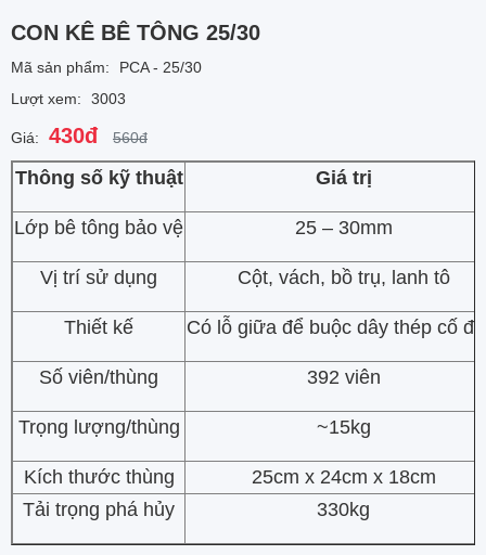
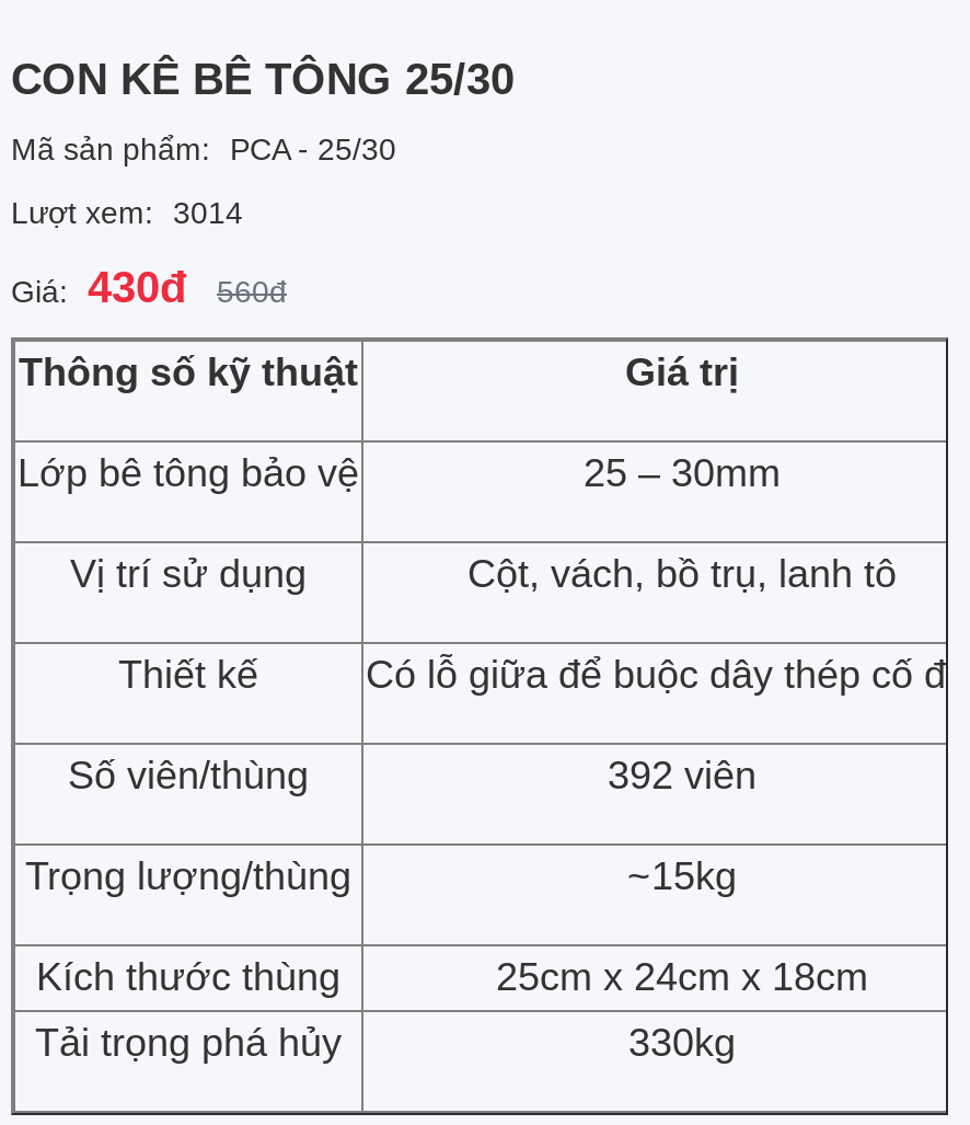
- Lượt xem: 3003
+ Lượt xem: 3014
